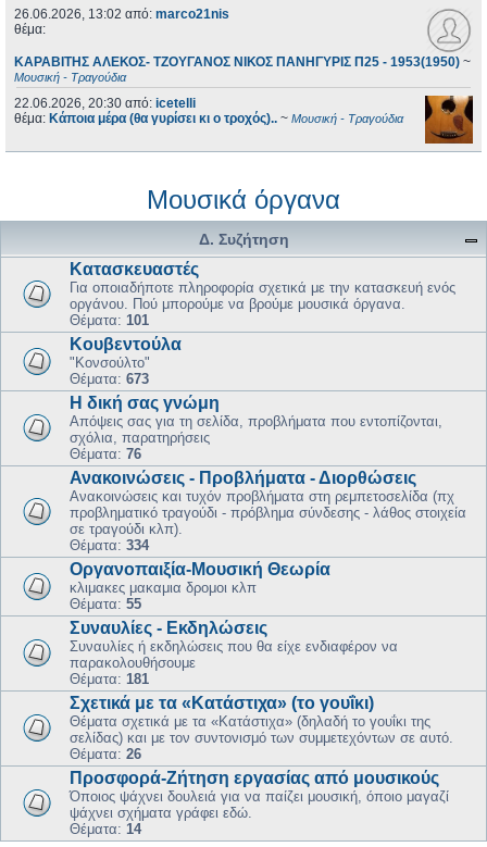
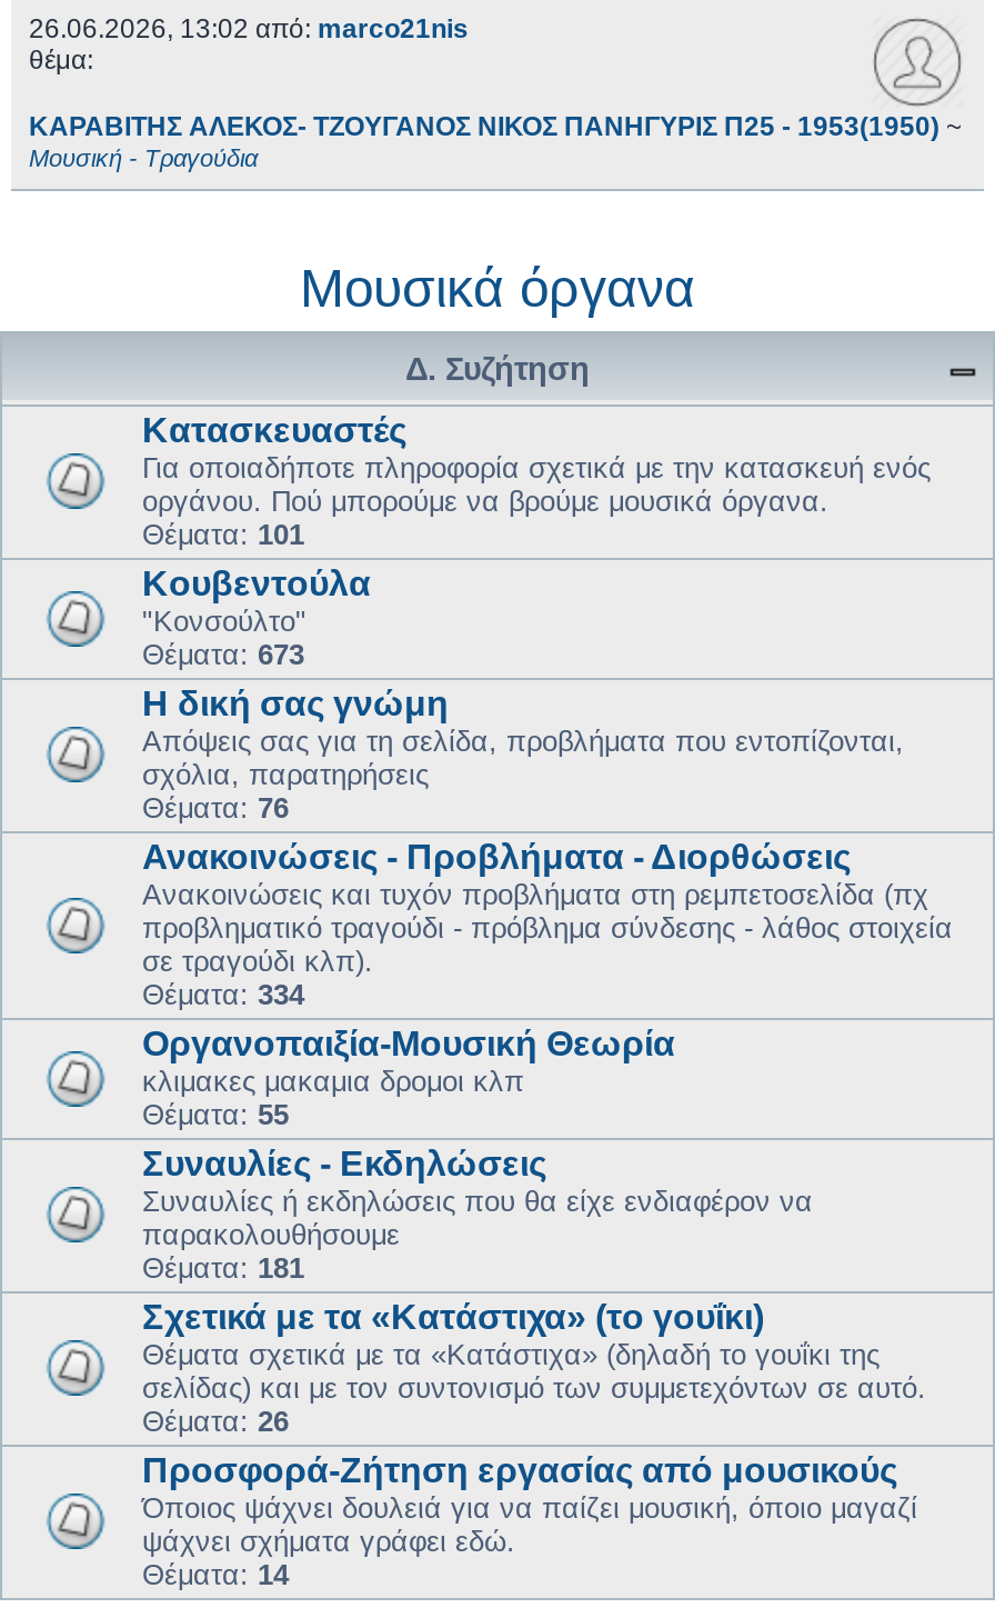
- [image]
- 22.06.2026, 20:30 από: icetelli
- θέμα: Κάποια μέρα (θα γυρίσει κι ο τροχός).. ~ Μουσική - Τραγούδια
